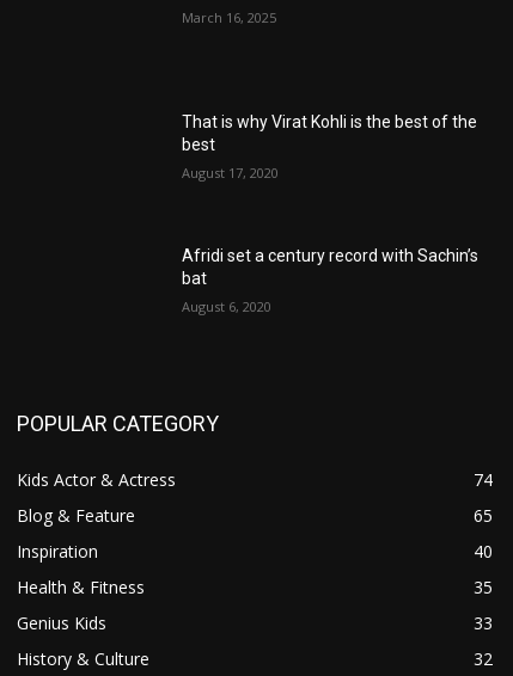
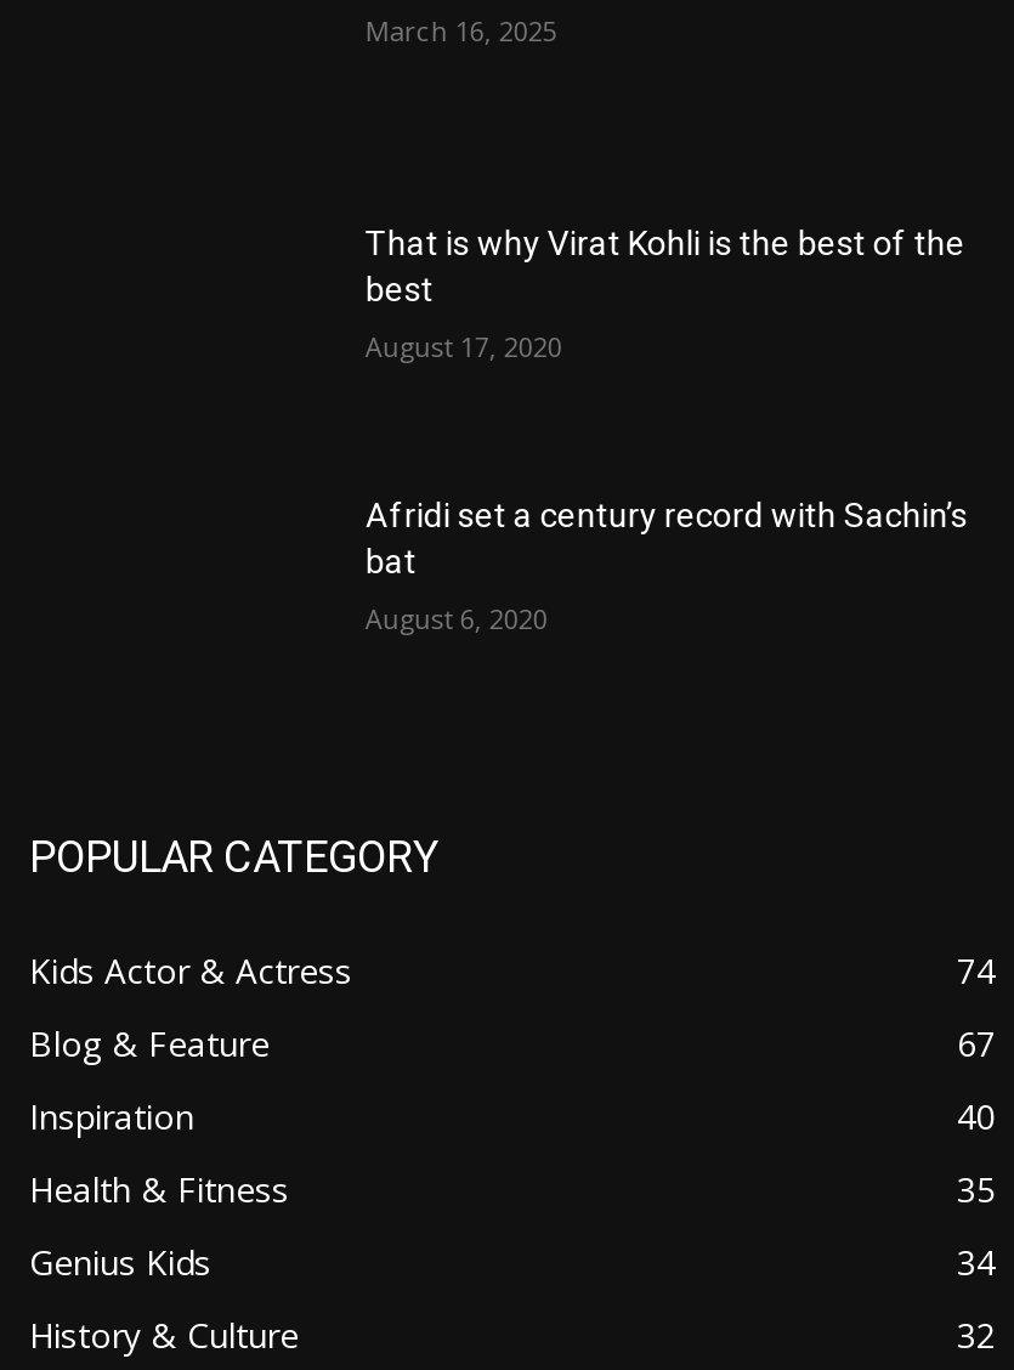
- 65
+ 67

- 33
+ 34
